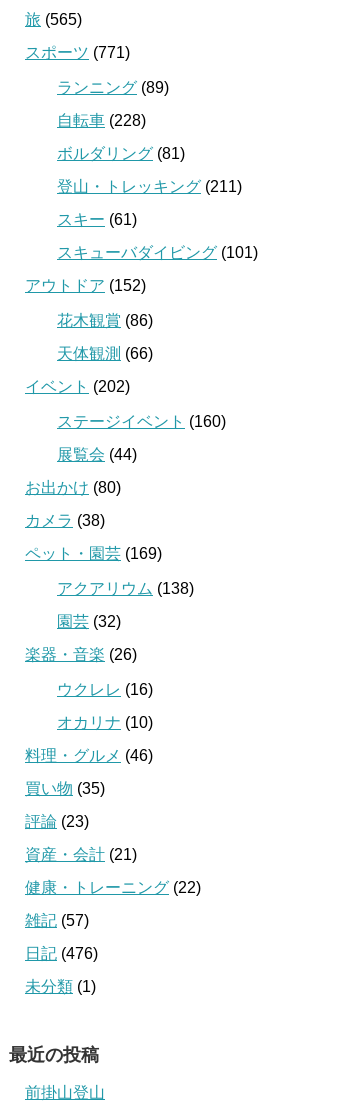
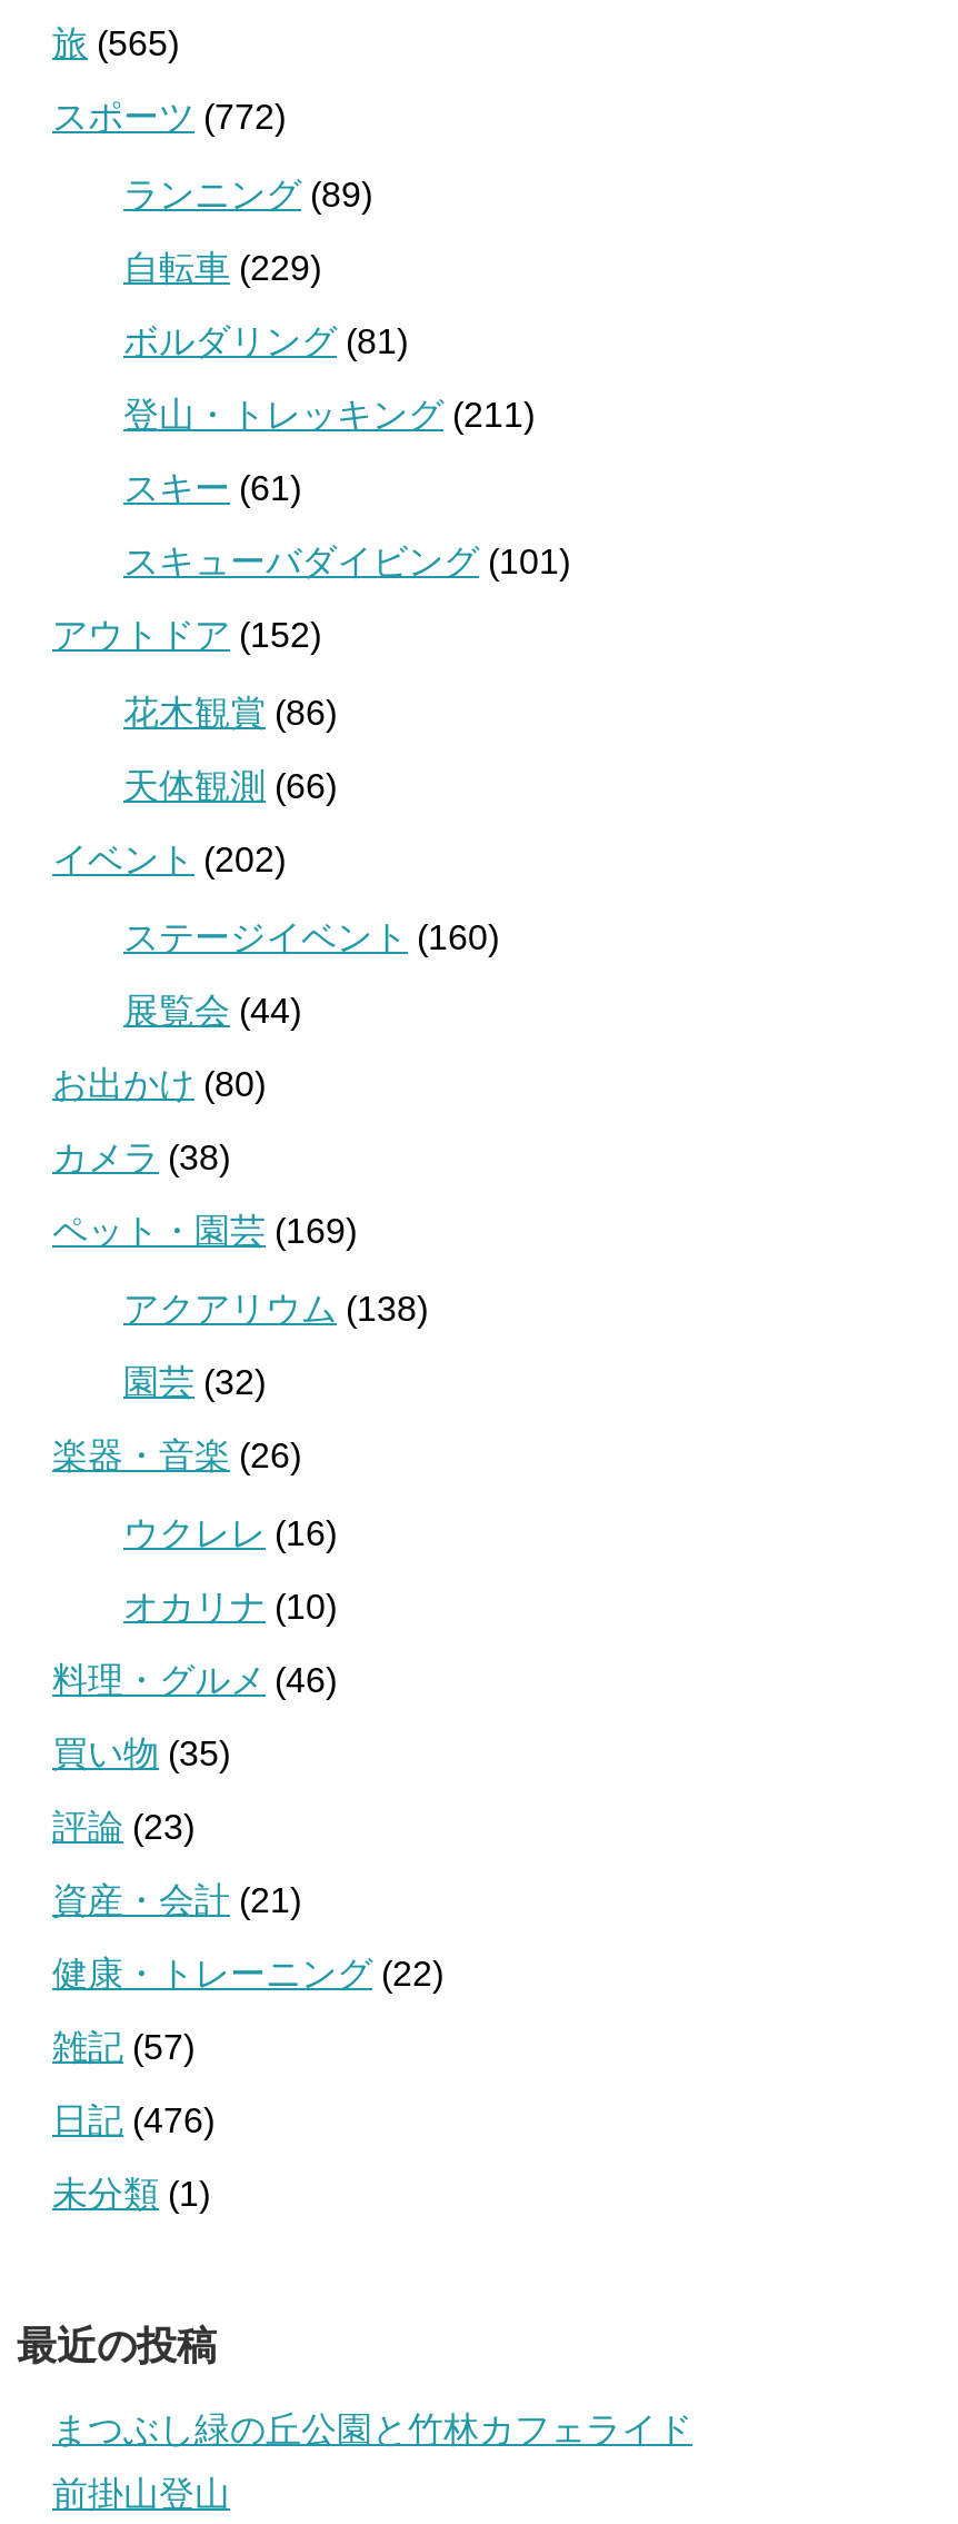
- スポーツ(771)
+ スポーツ(772)

- 自転車(228)
+ 自転車(229)

+ まつぶし緑の丘公園と竹林カフェライド
